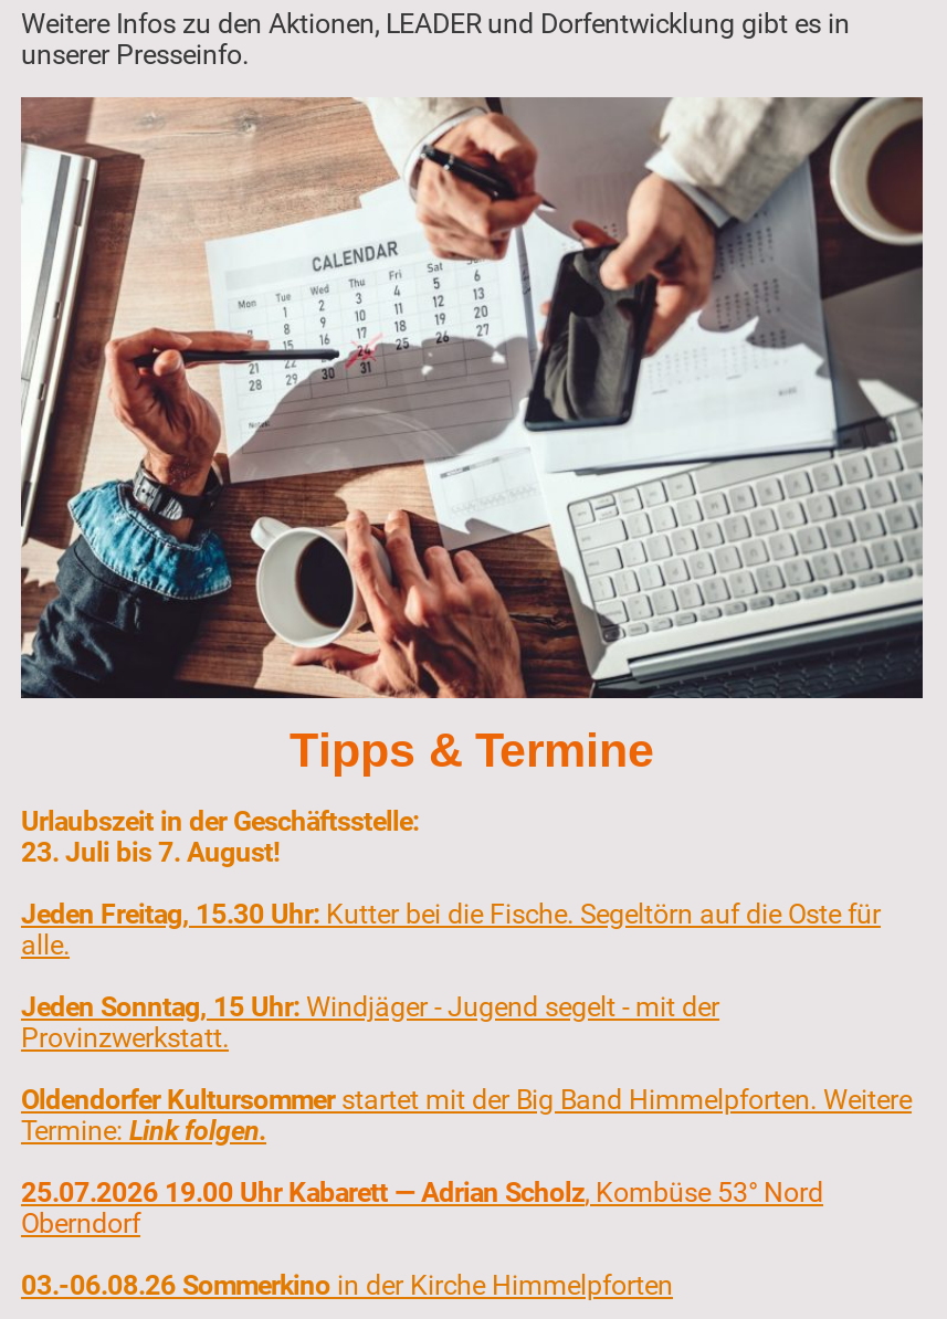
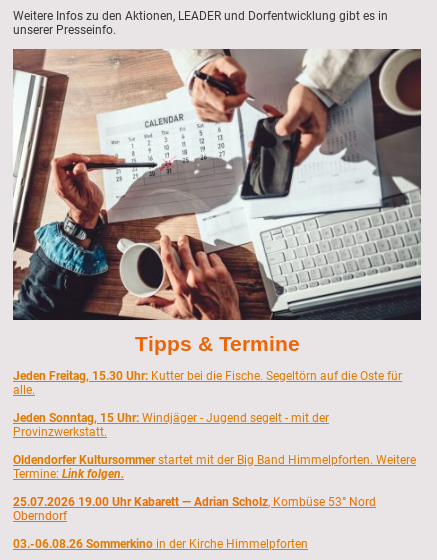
- Urlaubszeit in der Geschäftsstelle:
- 23. Juli bis 7. August!
